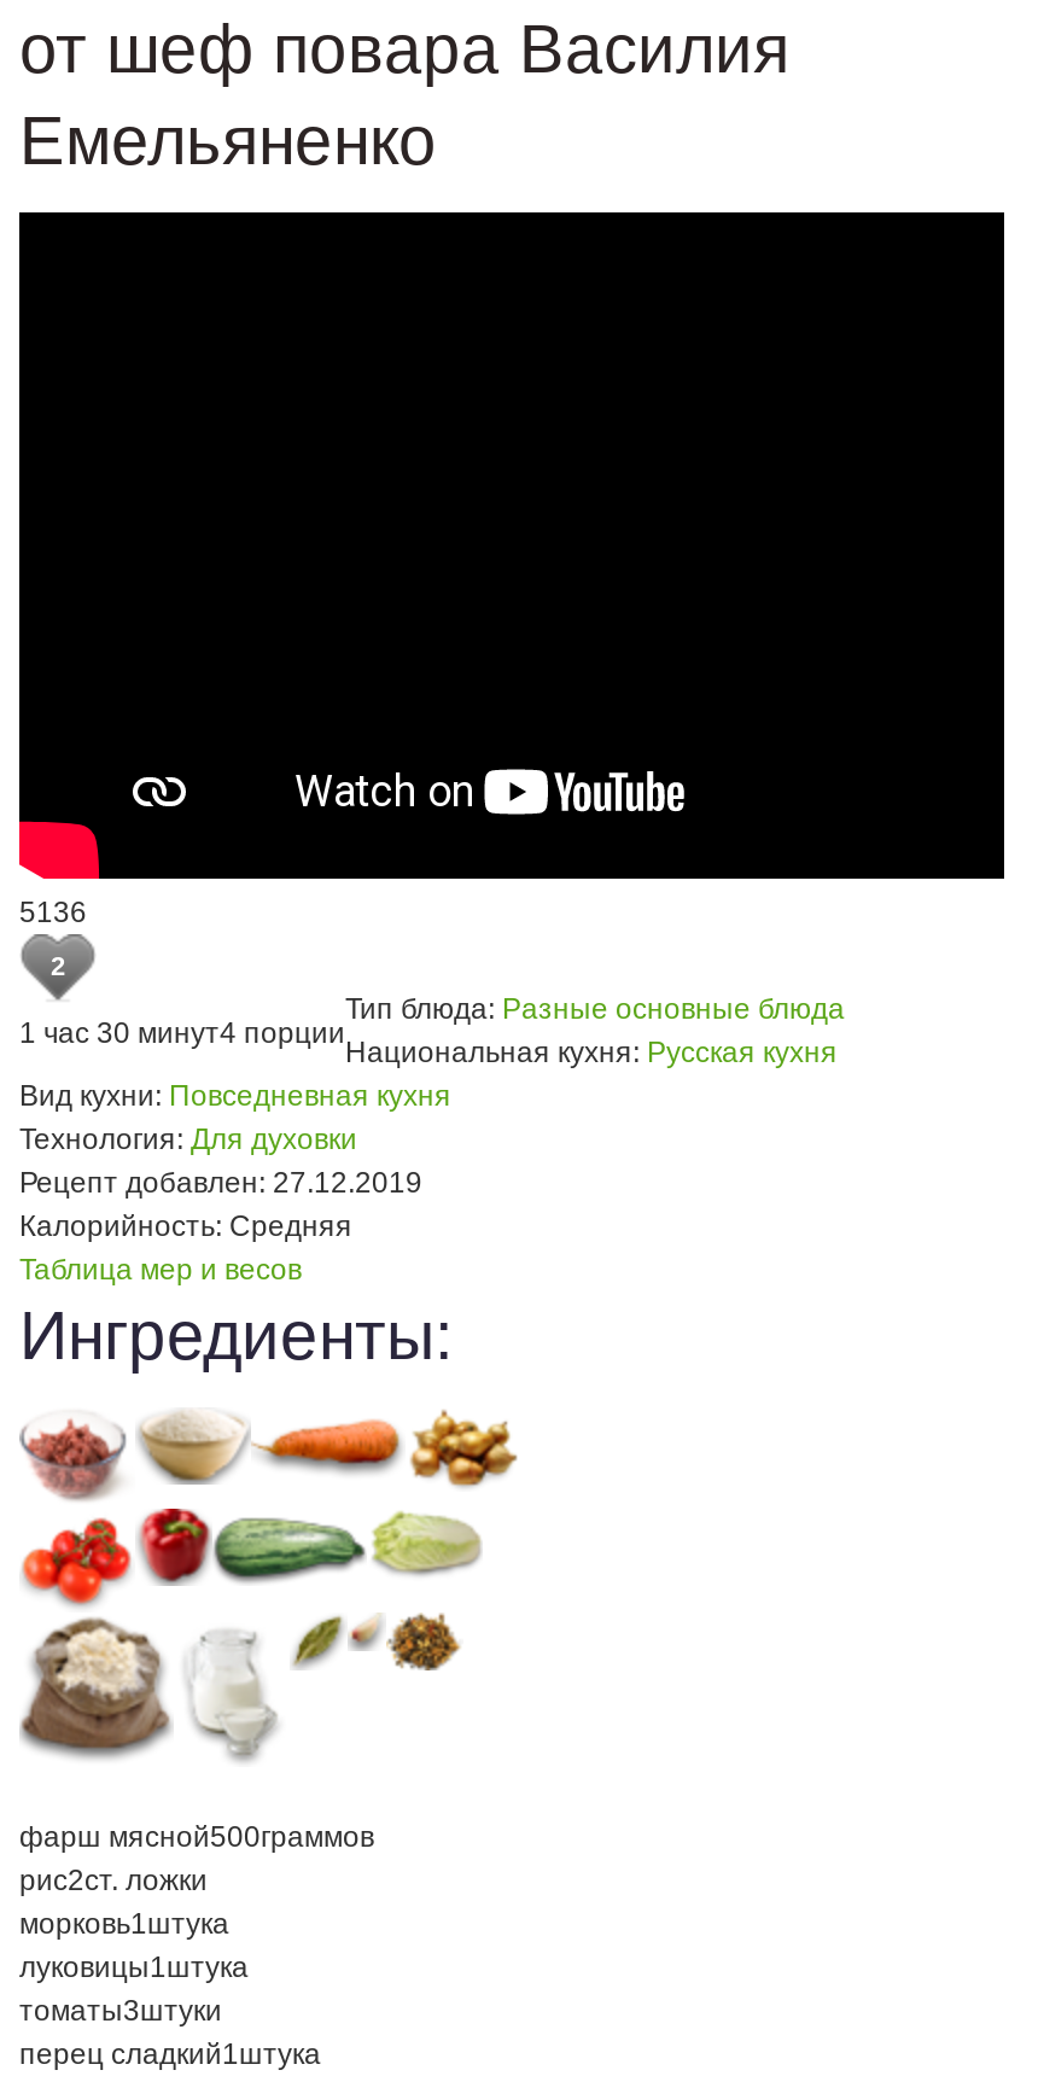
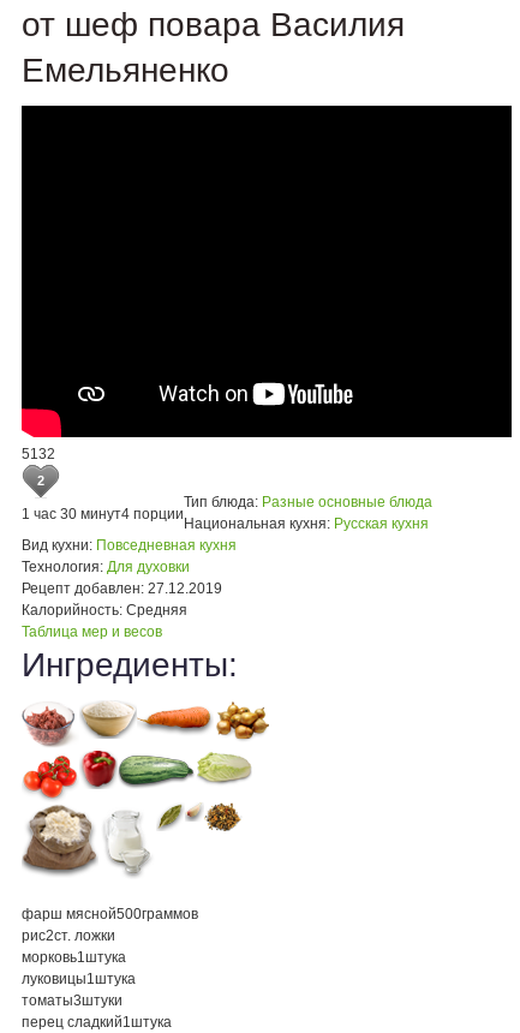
- 5136
+ 5132
